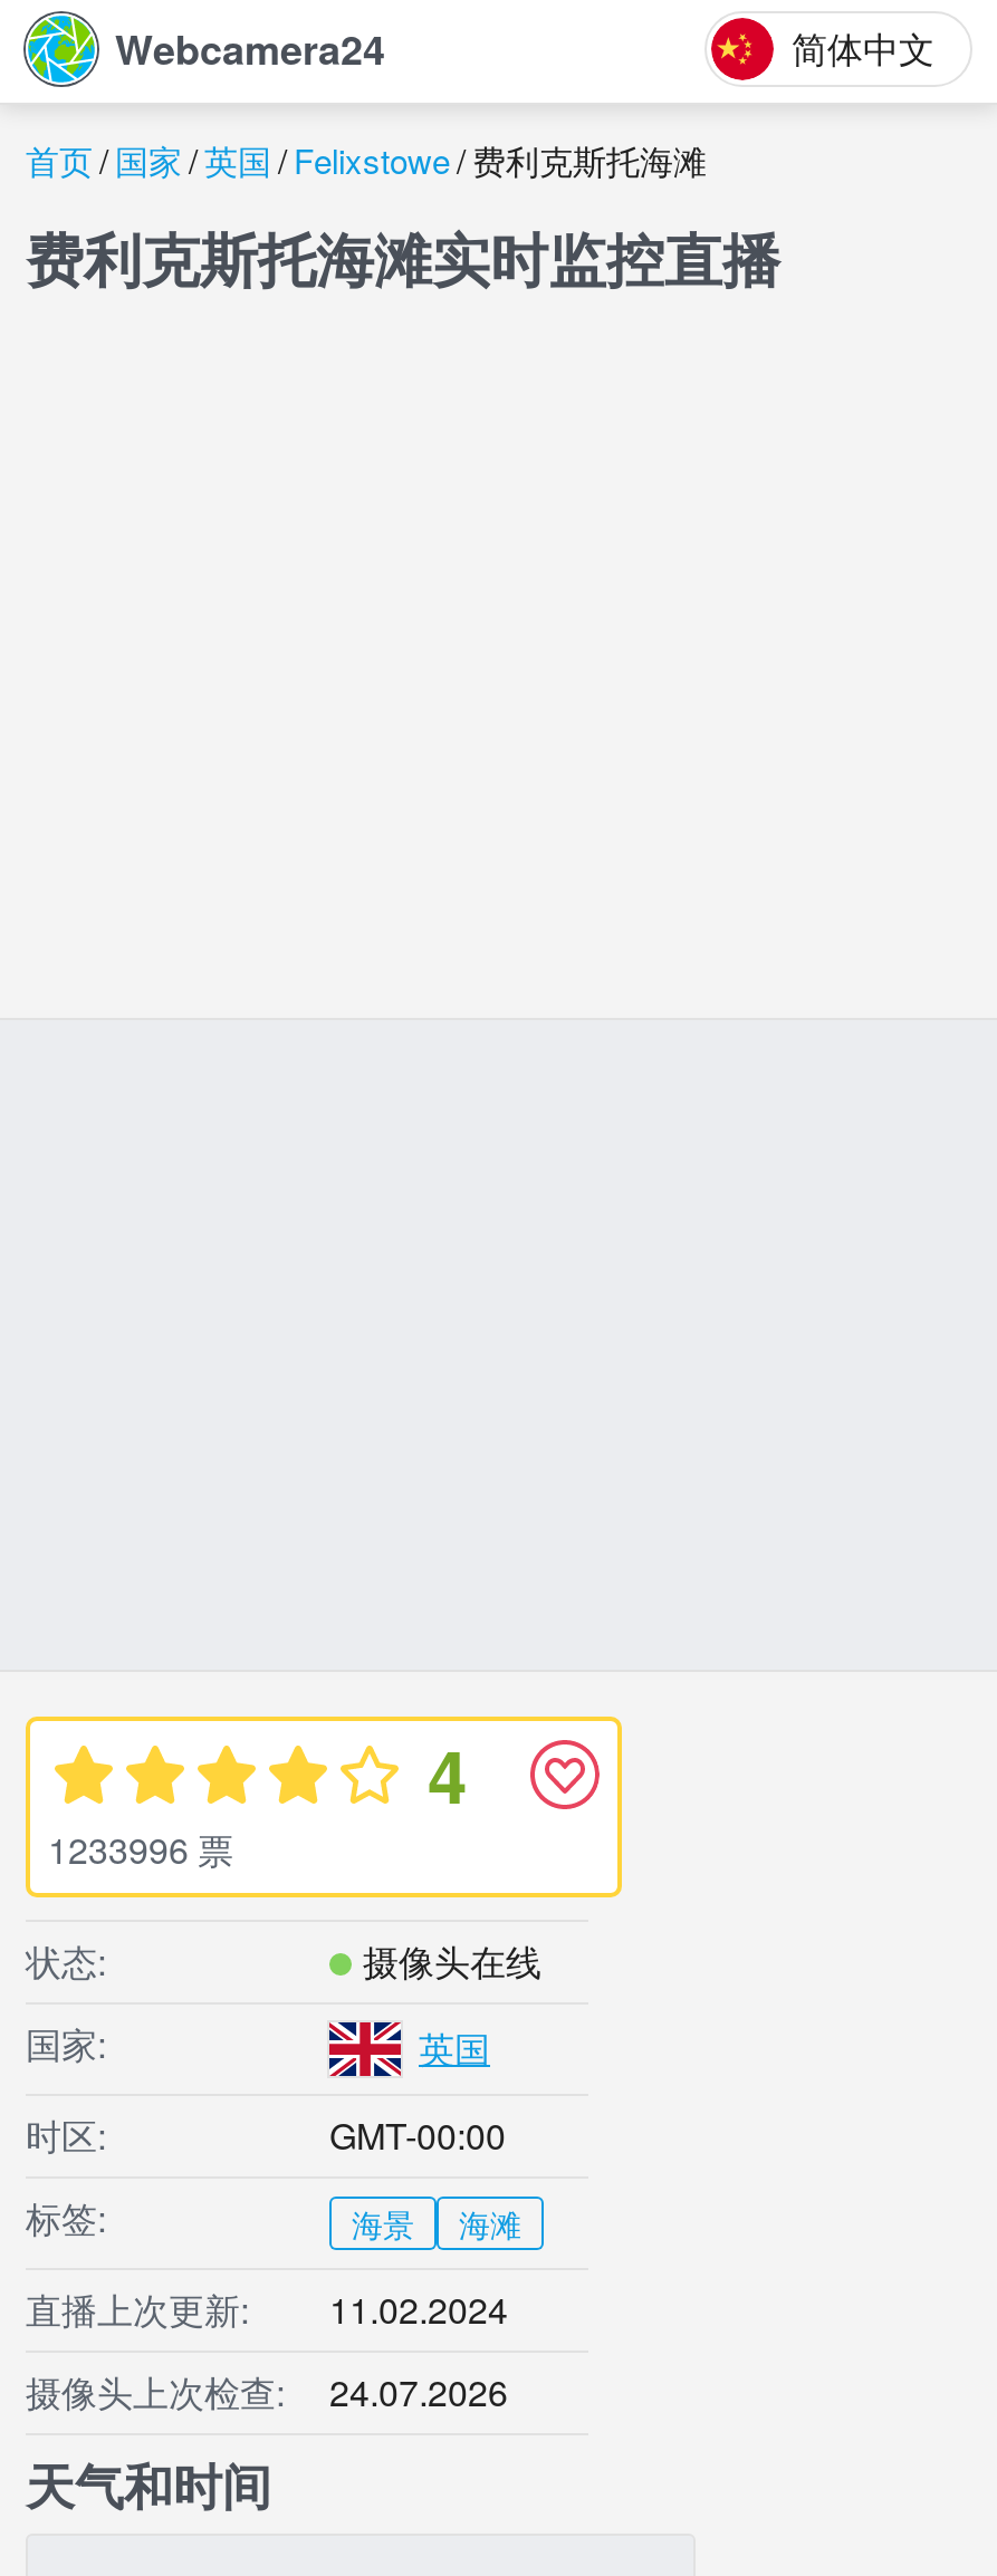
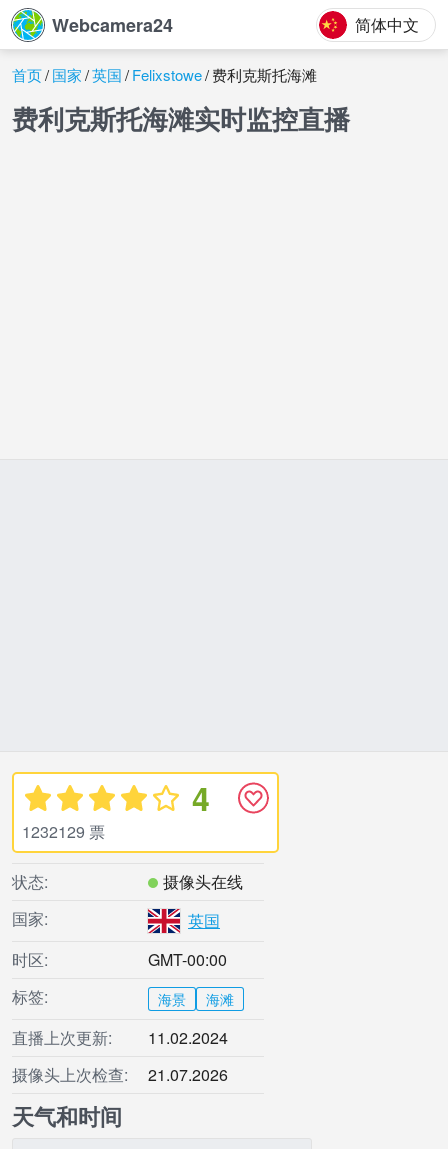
- 1233996 票
+ 1232129 票

- 摄像头上次检查: 24.07.2026
+ 摄像头上次检查: 21.07.2026
